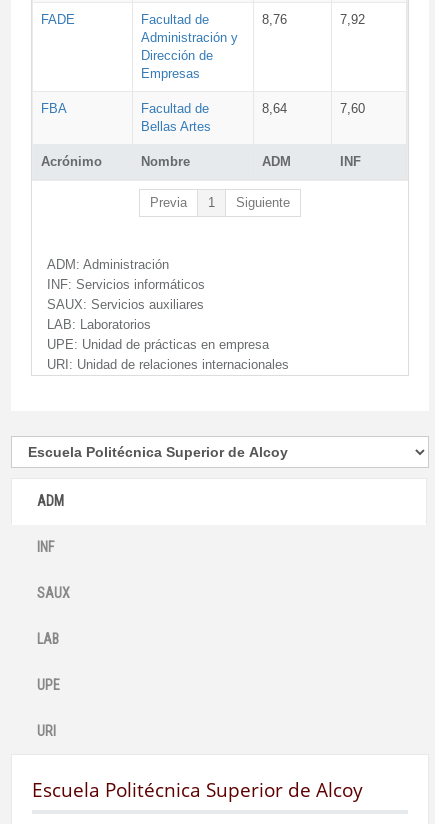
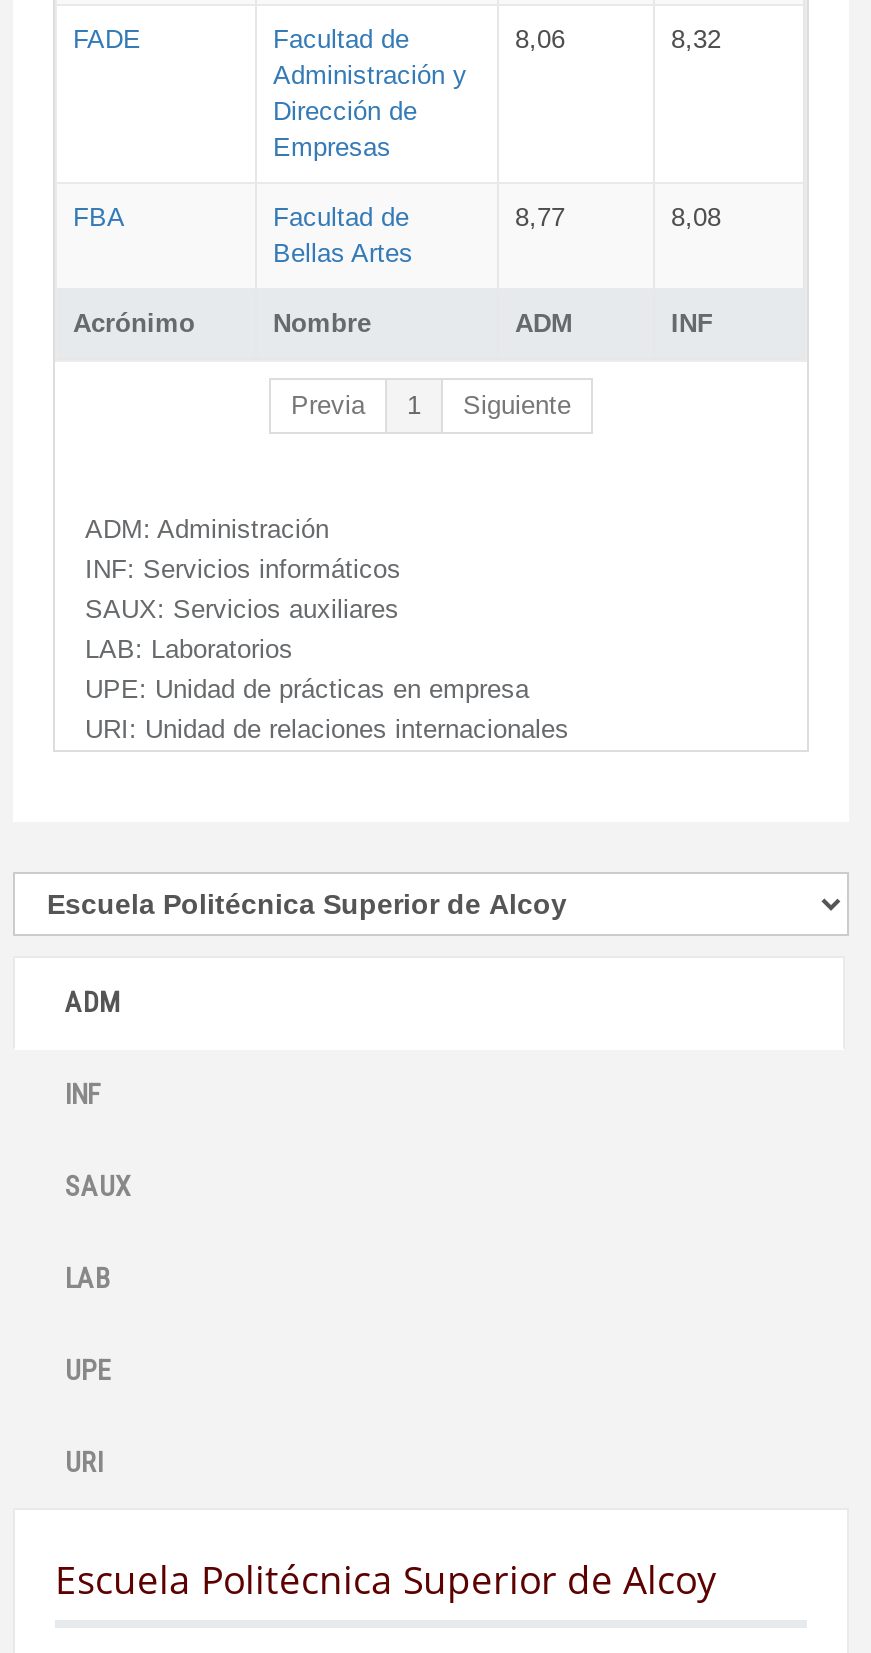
- 8,76
+ 8,06

- 7,92
+ 8,32

- 8,64
+ 8,77

- 7,60
+ 8,08
